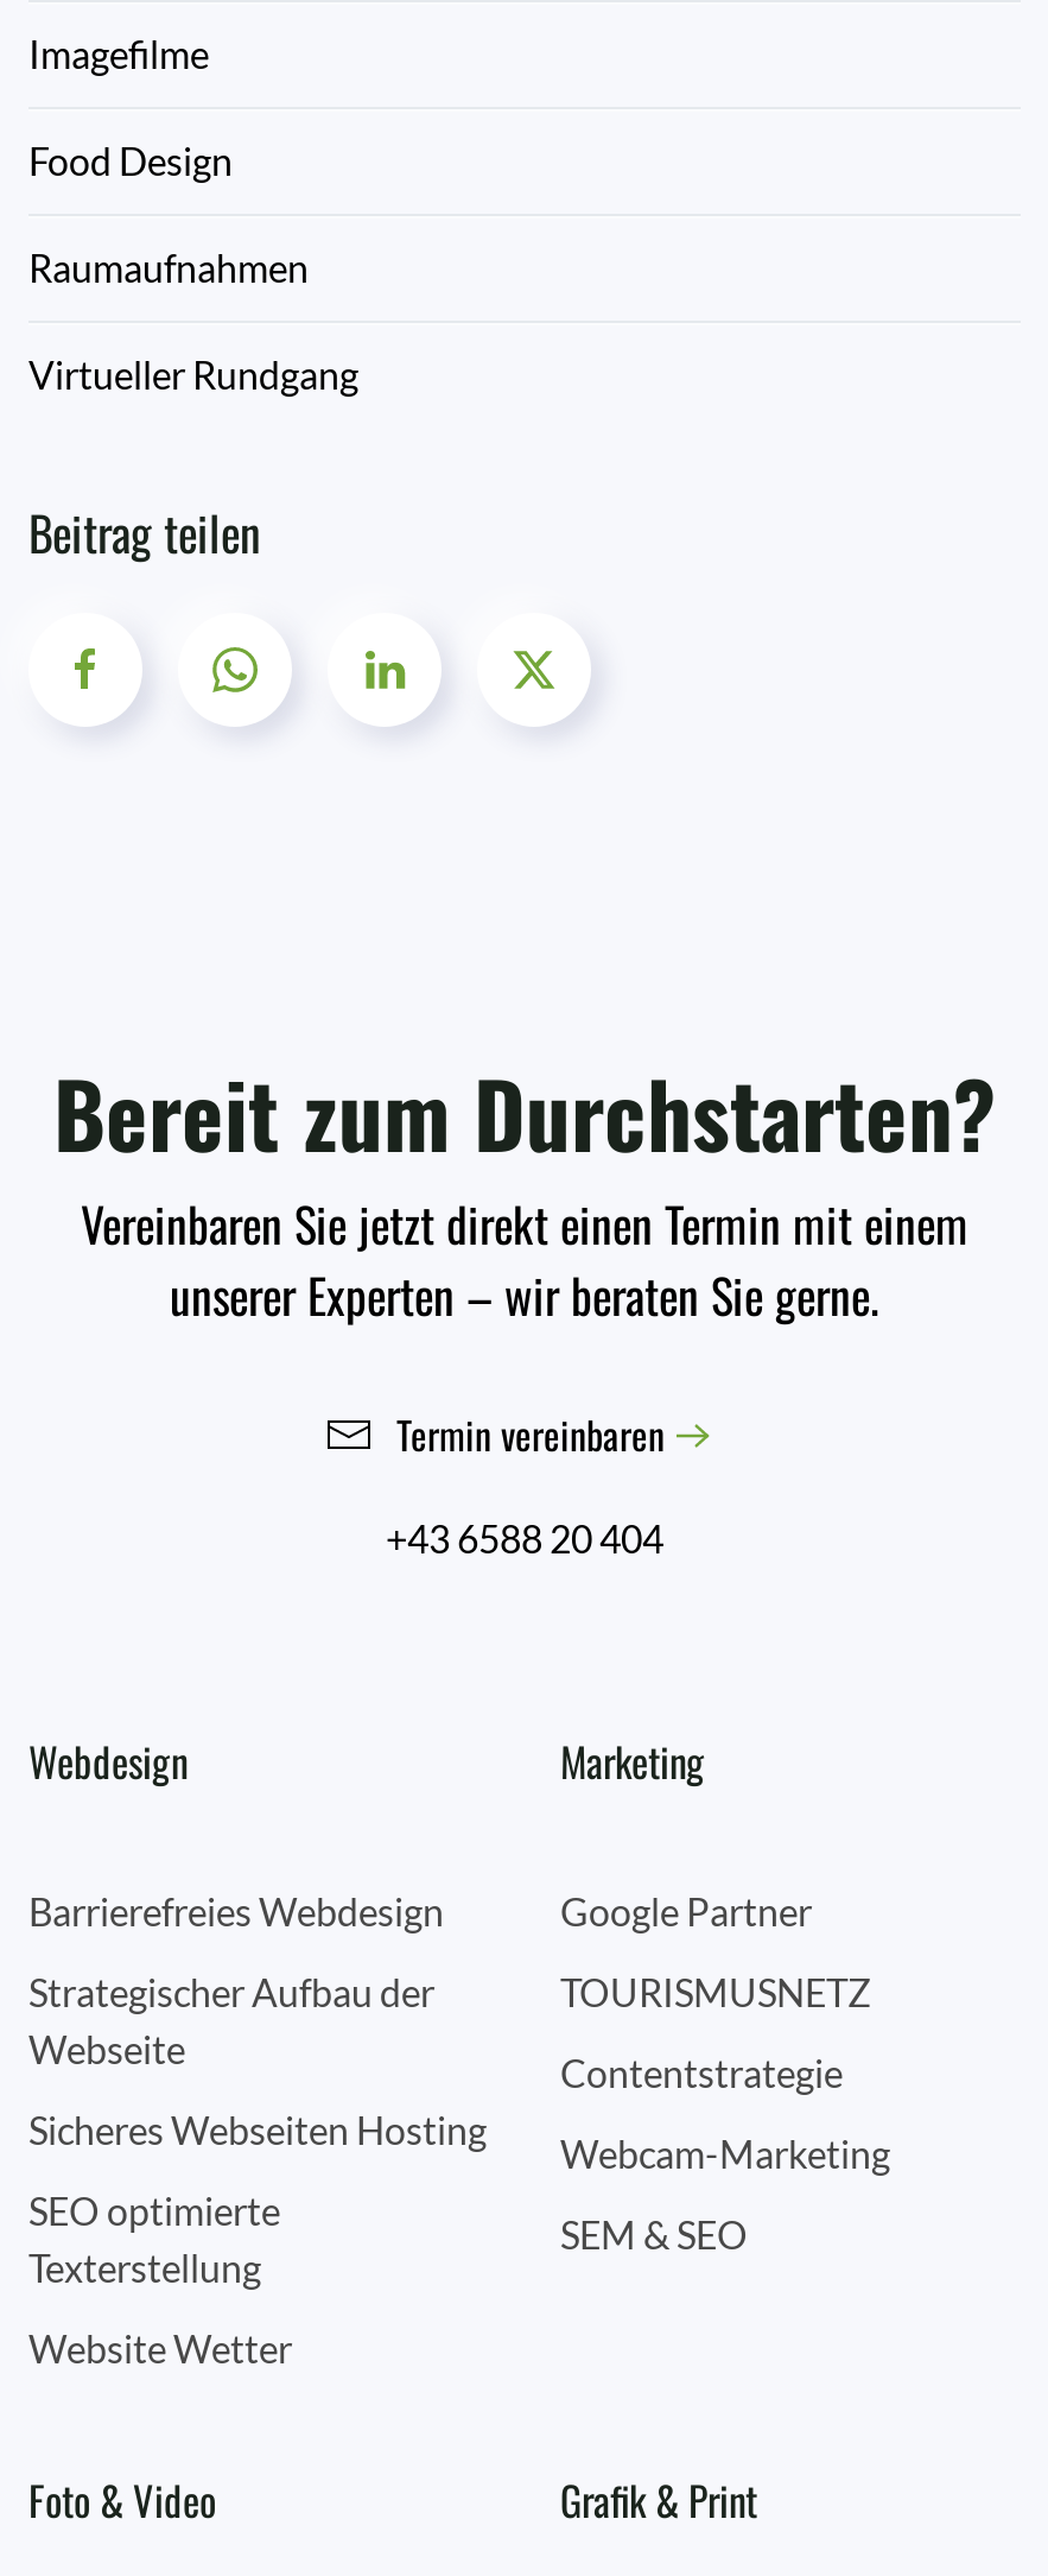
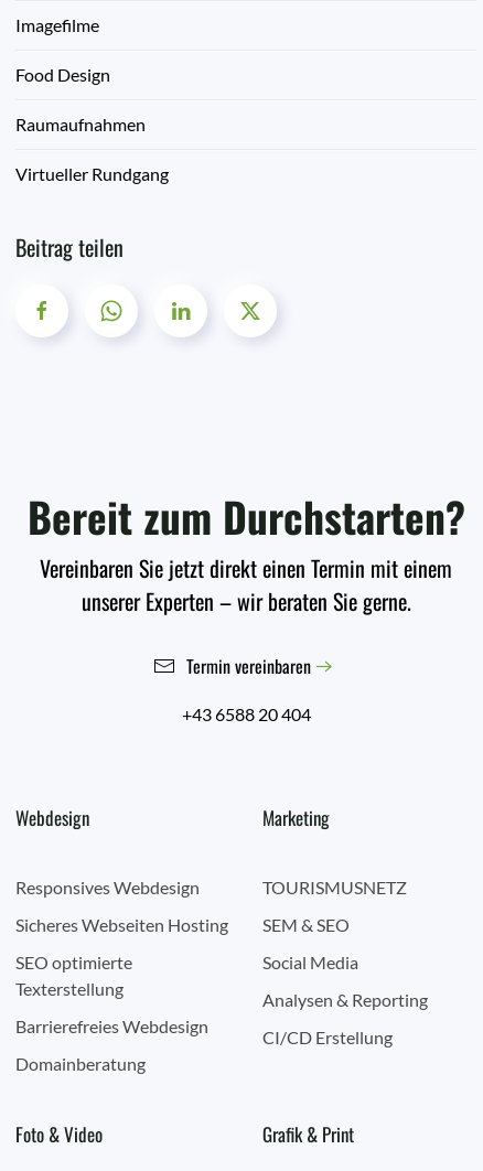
moved down: Barrierefreies Webdesign

- Google Partner

- Strategischer Aufbau der
- Webseite
+ Responsives Webdesign

- Contentstrategie
- Webcam-Marketing

moved up: Sicheres Webseiten Hosting | SEO optimierte | Texterstellung

moved up: SEM & SEO

+ Social Media
+ Analysen & Reporting
+ CI/CD Erstellung

- Website Wetter
+ Domainberatung
